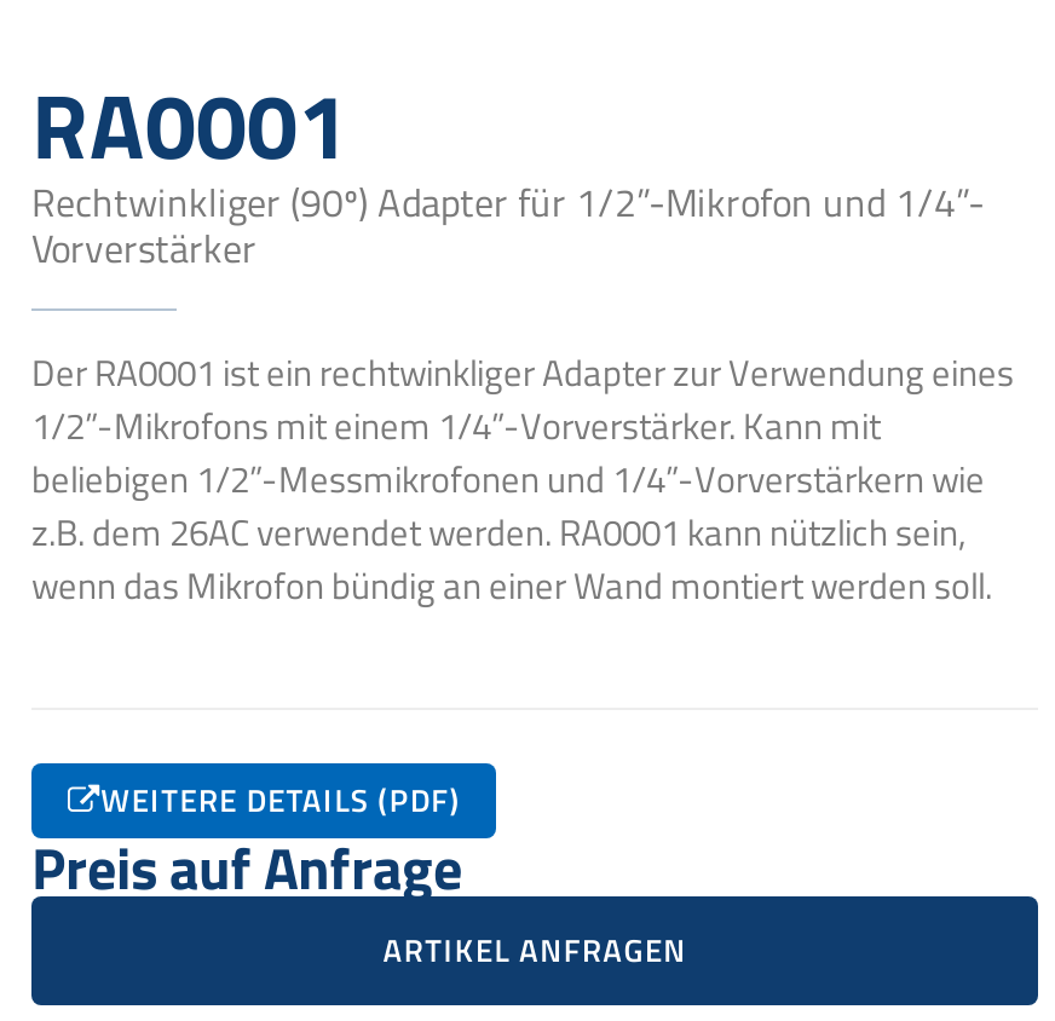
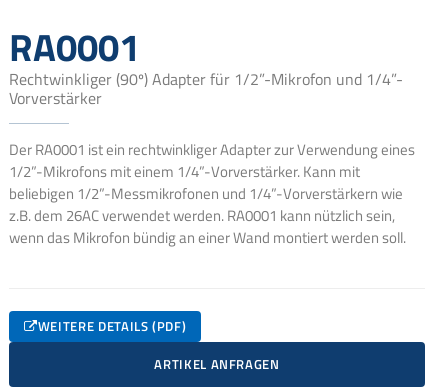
- Preis auf Anfrage
